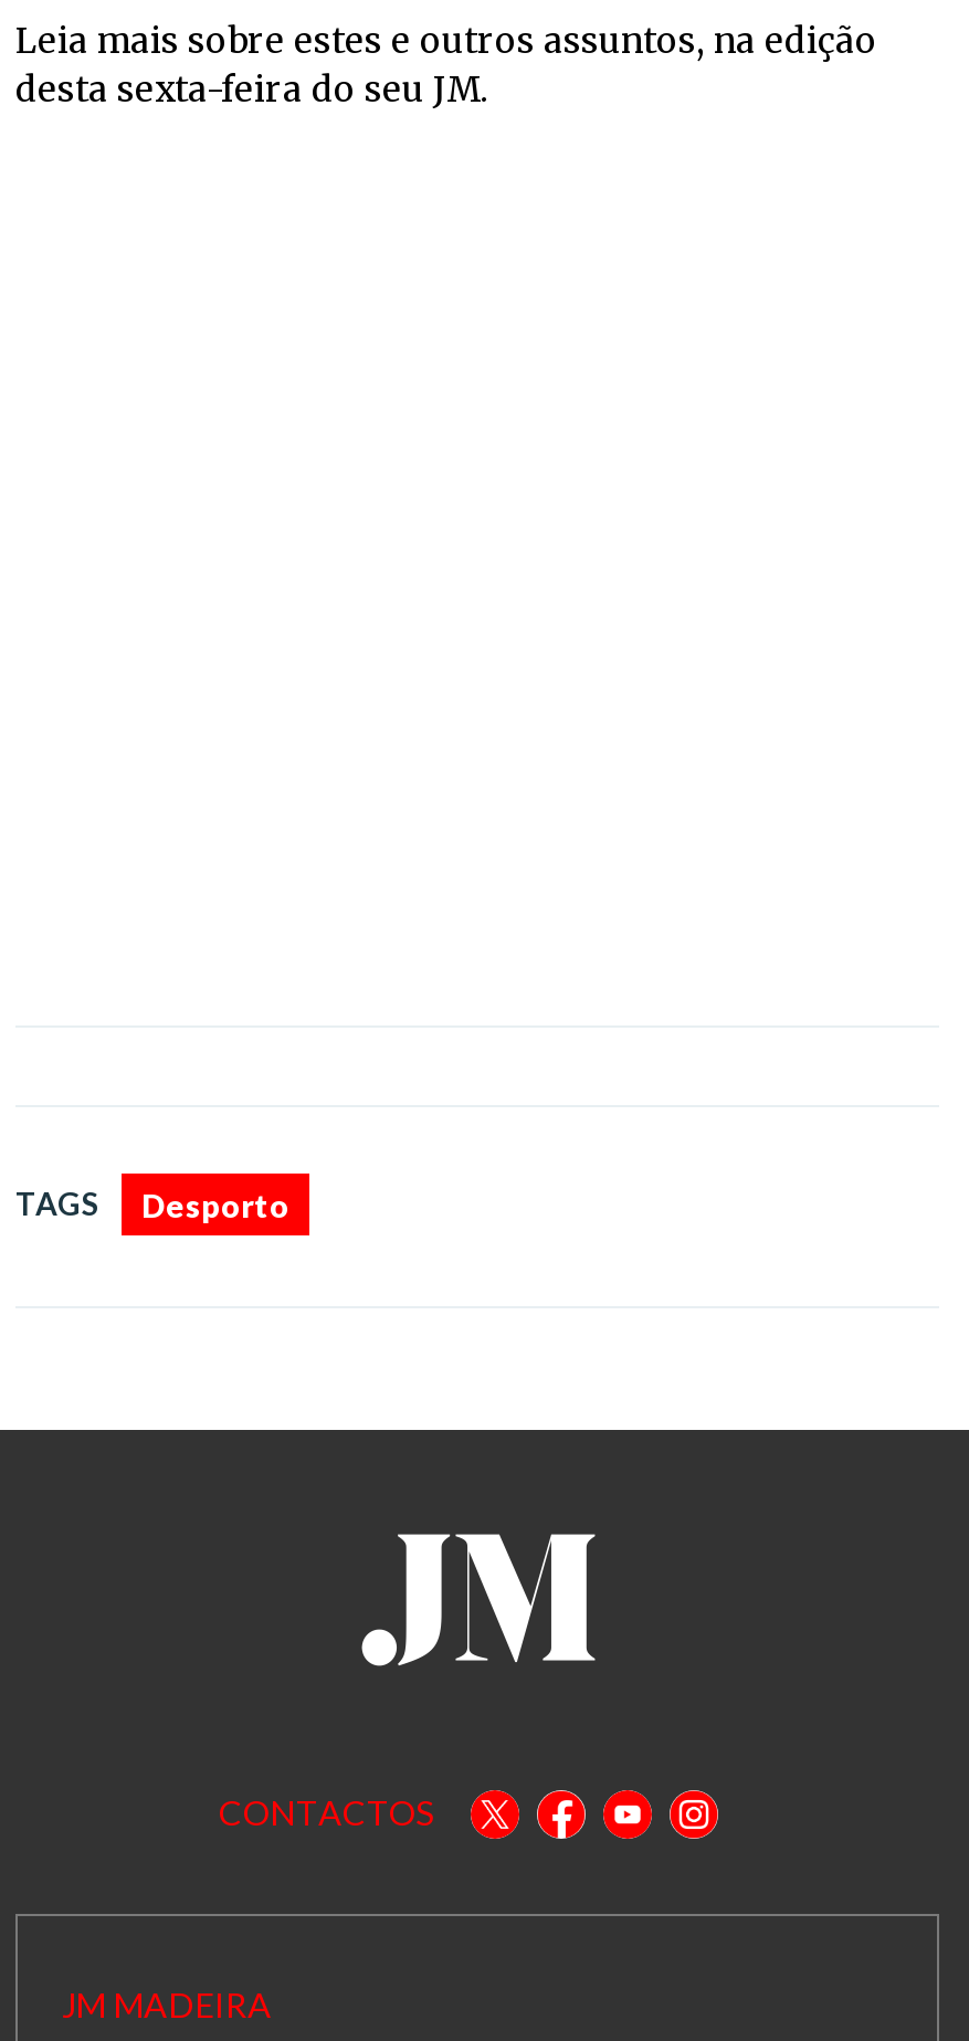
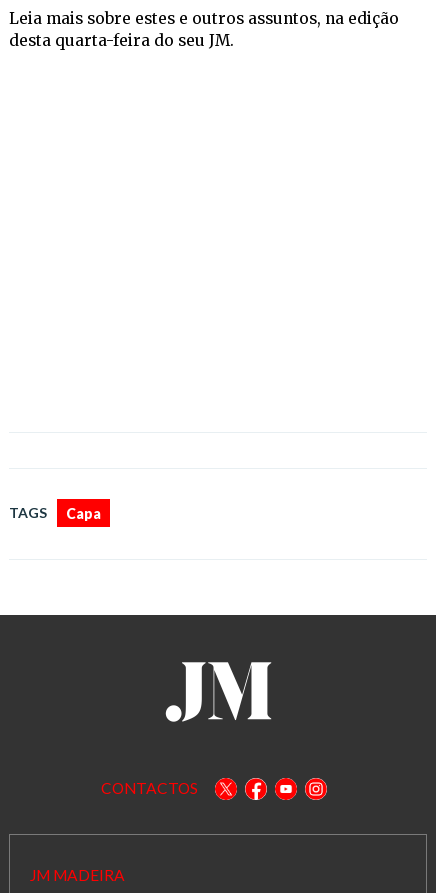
- desta sexta-feira do seu JM.
+ desta quarta-feira do seu JM.

- Desporto
+ Capa
